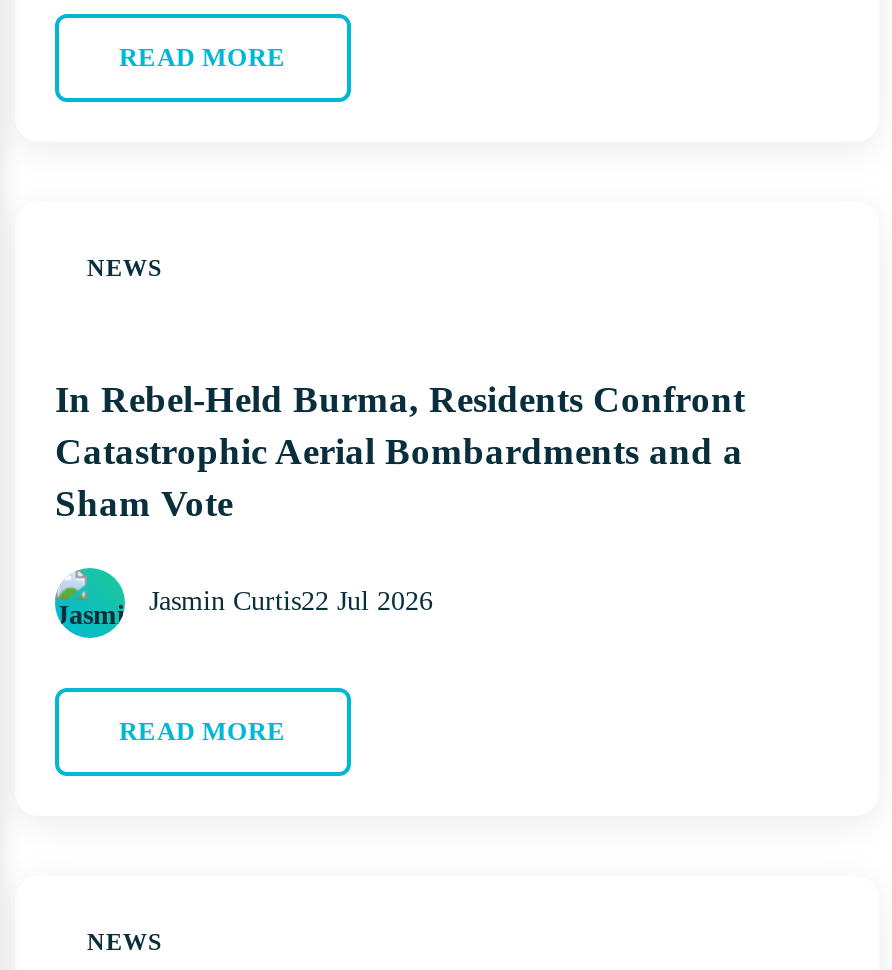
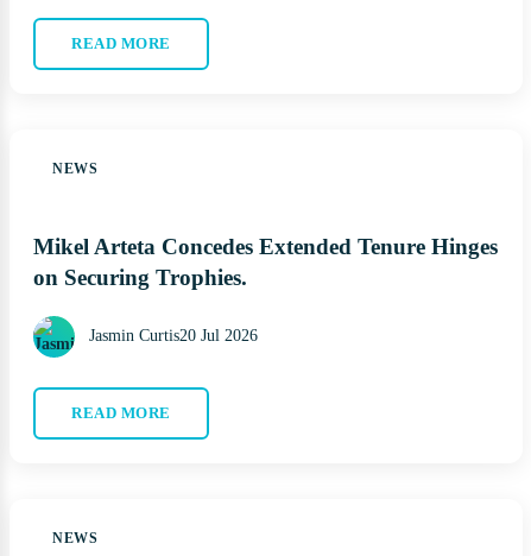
- In Rebel-Held Burma, Residents Confront
- Catastrophic Aerial Bombardments and a
- Sham Vote
+ Mikel Arteta Concedes Extended Tenure Hinges
+ on Securing Trophies.

- Jasmin Curtis22 Jul 2026
+ Jasmin Curtis20 Jul 2026
